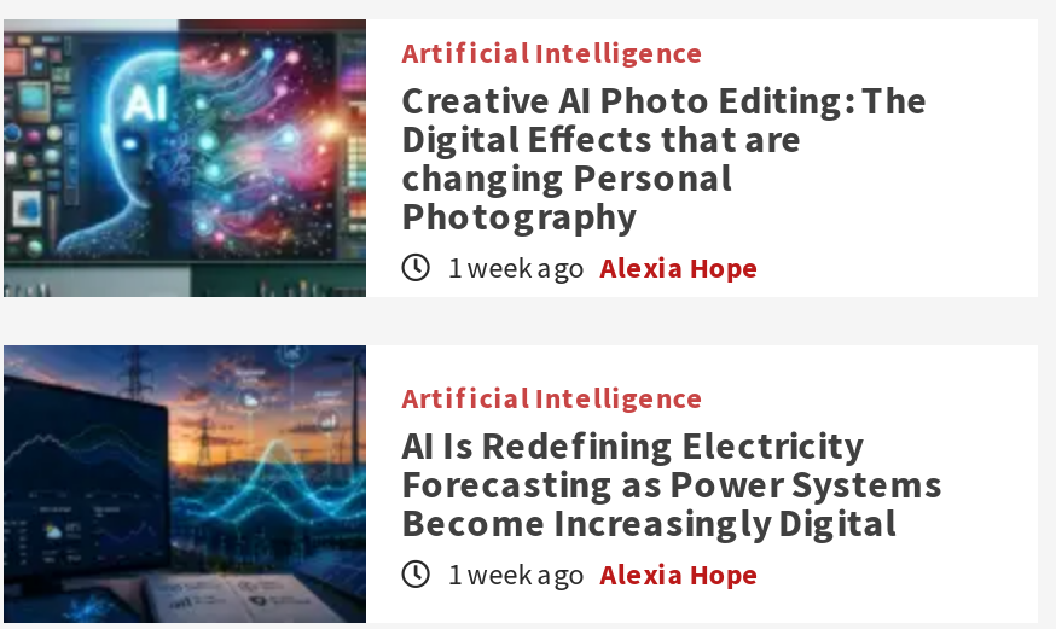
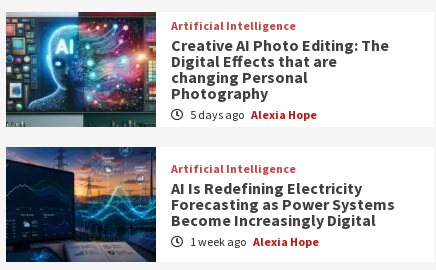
- 1 week ago Alexia Hope
+ 5 days ago Alexia Hope
